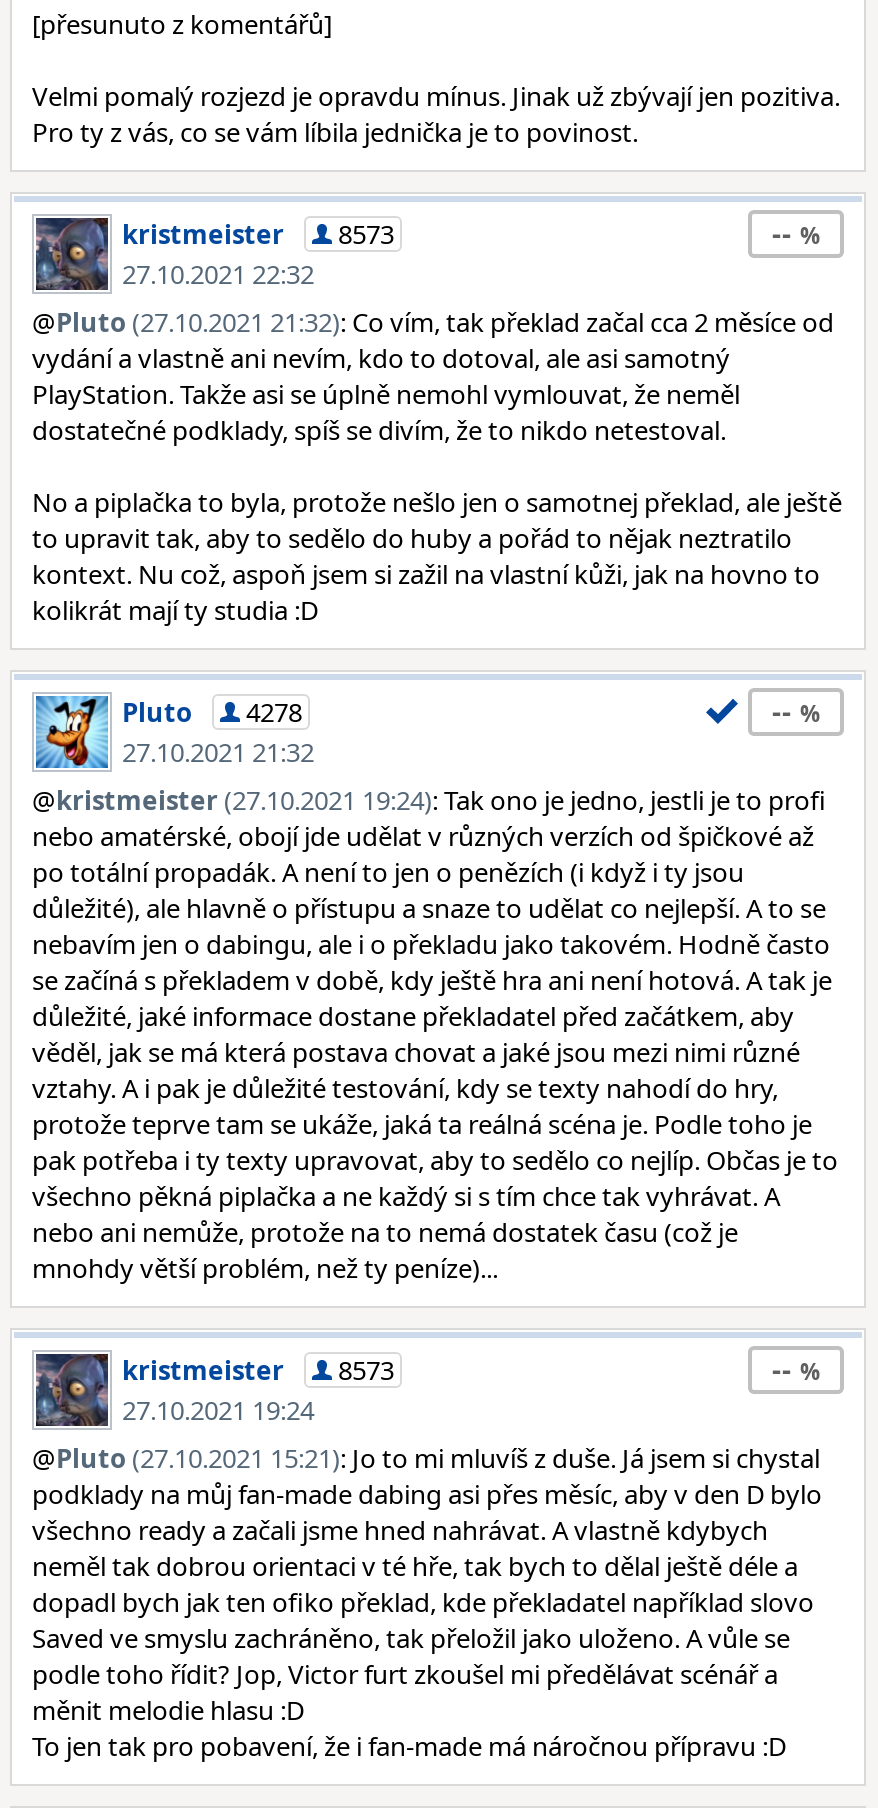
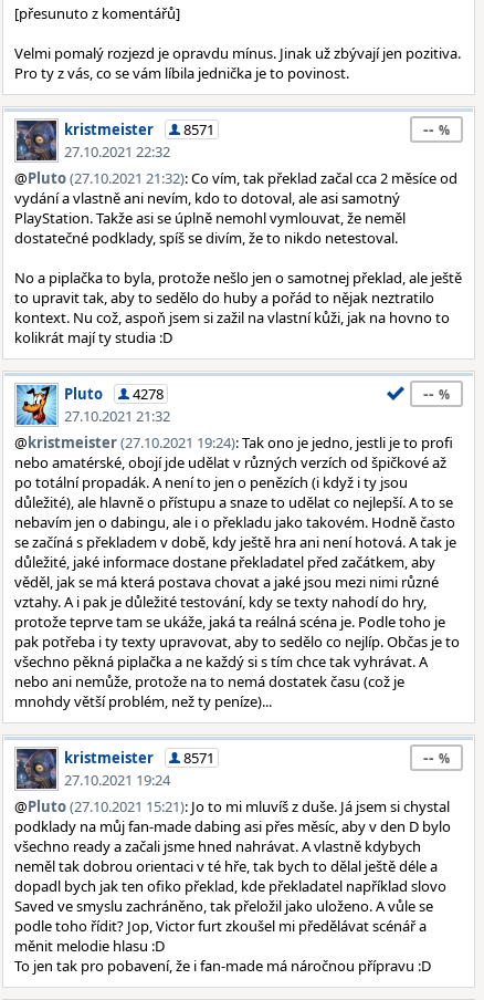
- kristmeister 8573
+ kristmeister 8571

- kristmeister 8573
+ kristmeister 8571
